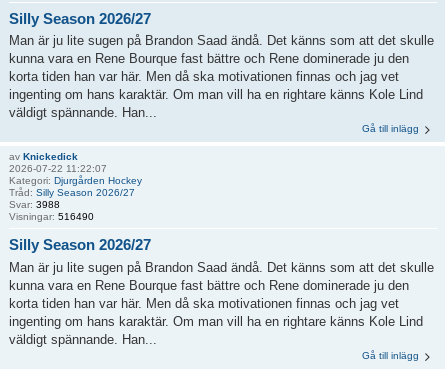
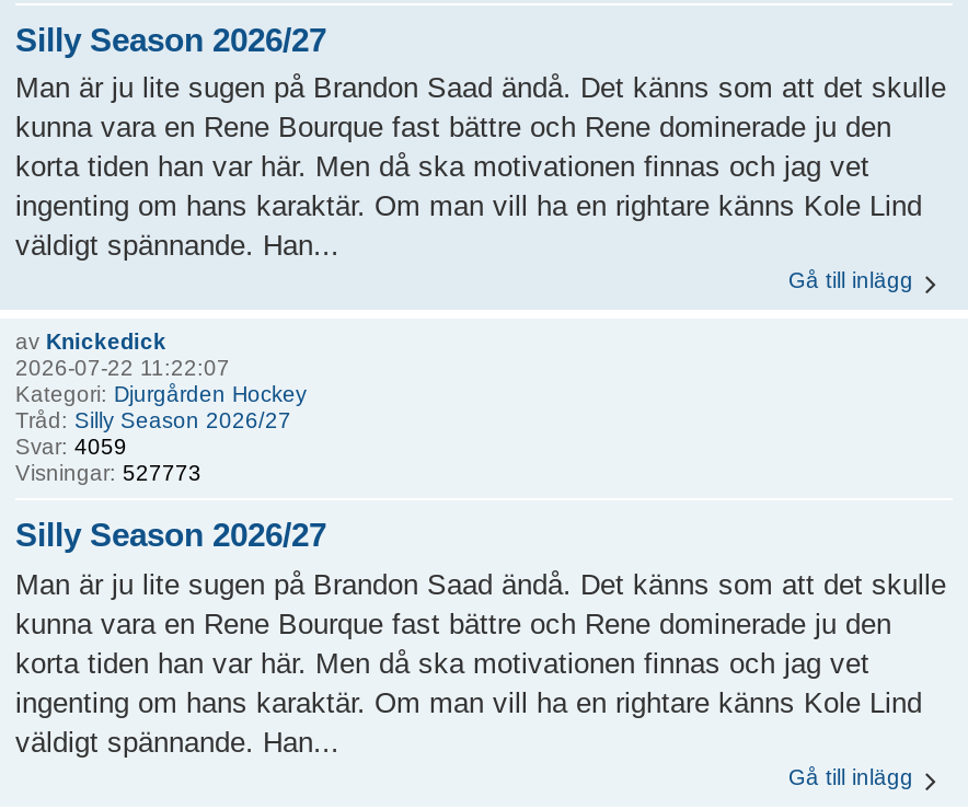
- Svar: 3988
+ Svar: 4059

- Visningar: 516490
+ Visningar: 527773
